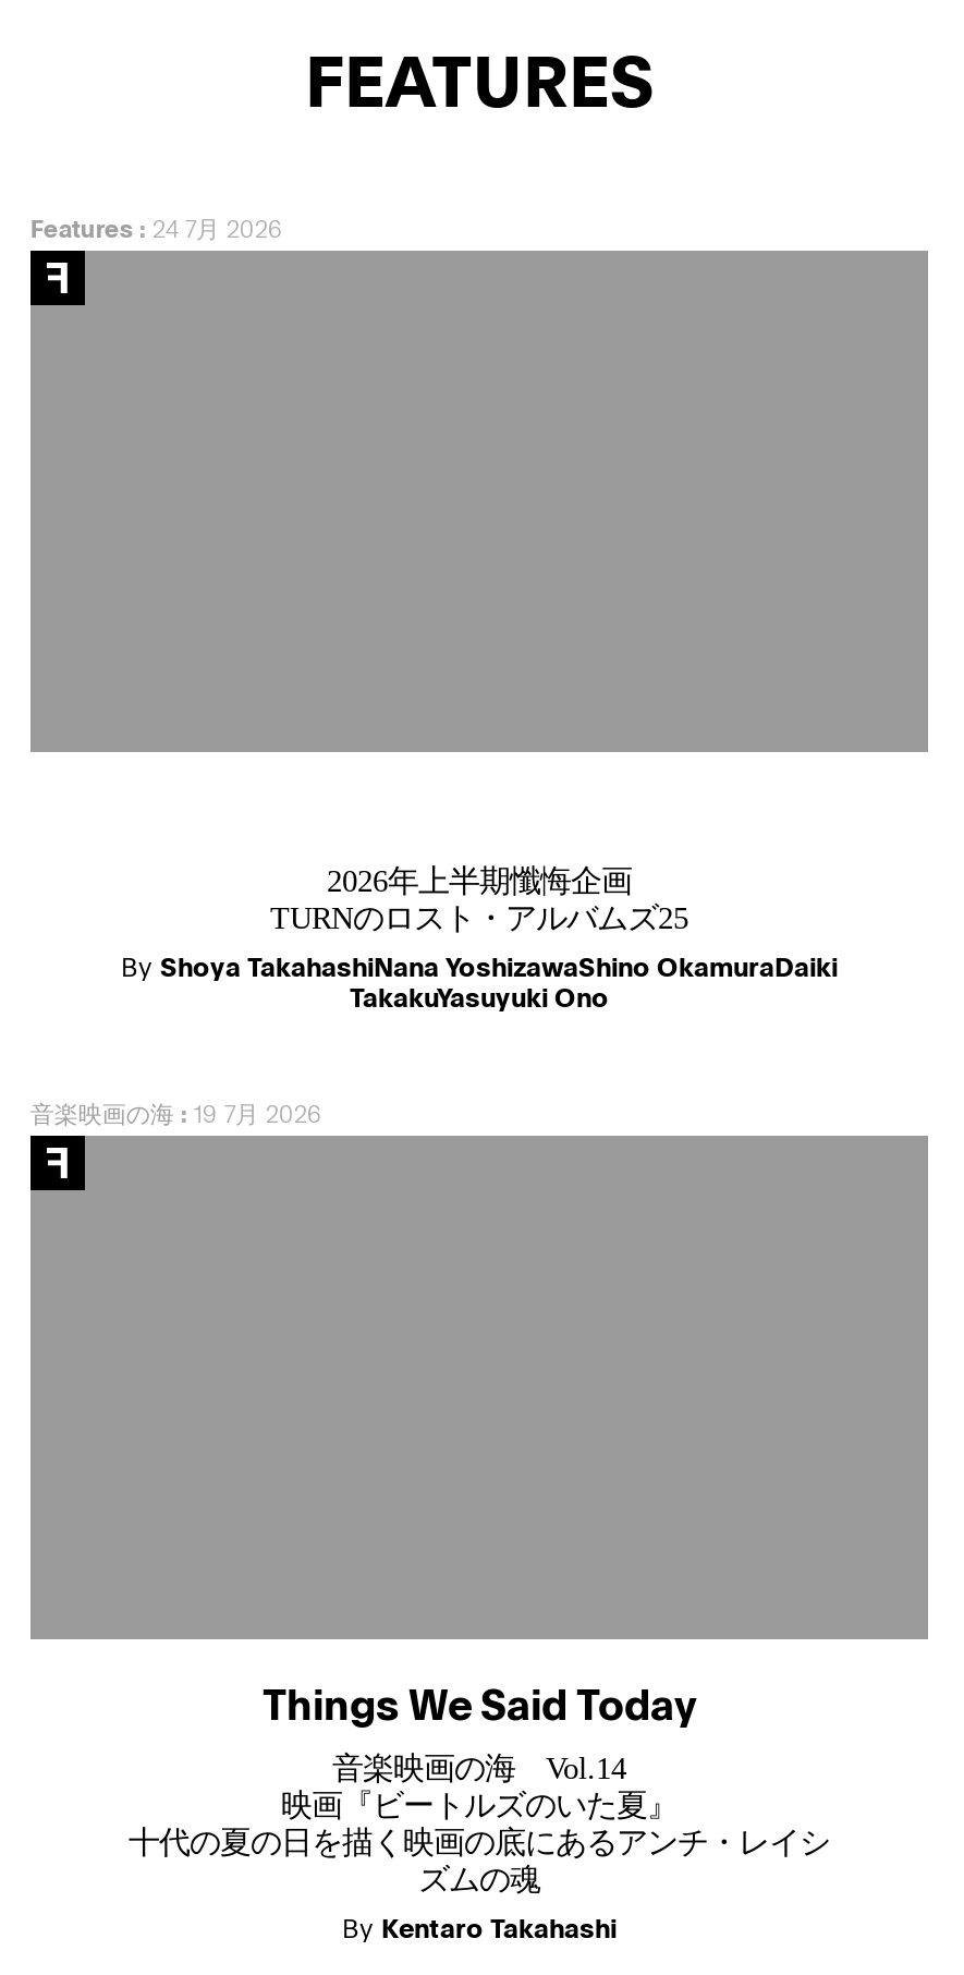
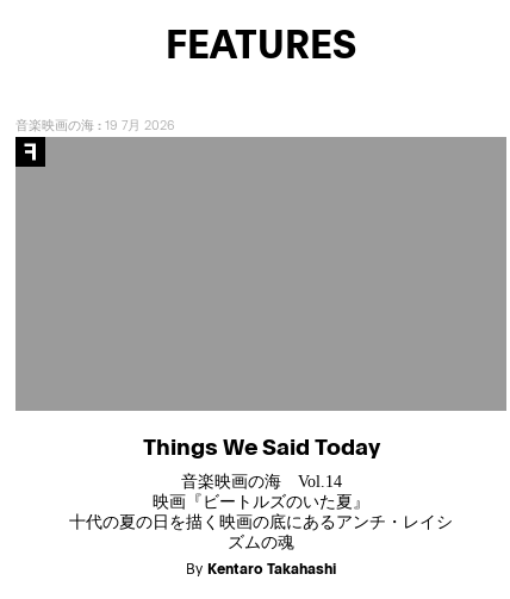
- Features: 24 7月 2026

- 2026年上半期懺悔企画
- TURNのロスト・アルバムズ25
- By Shoya TakahashiNana YoshizawaShino OkamuraDaiki
- TakakuYasuyuki Ono
